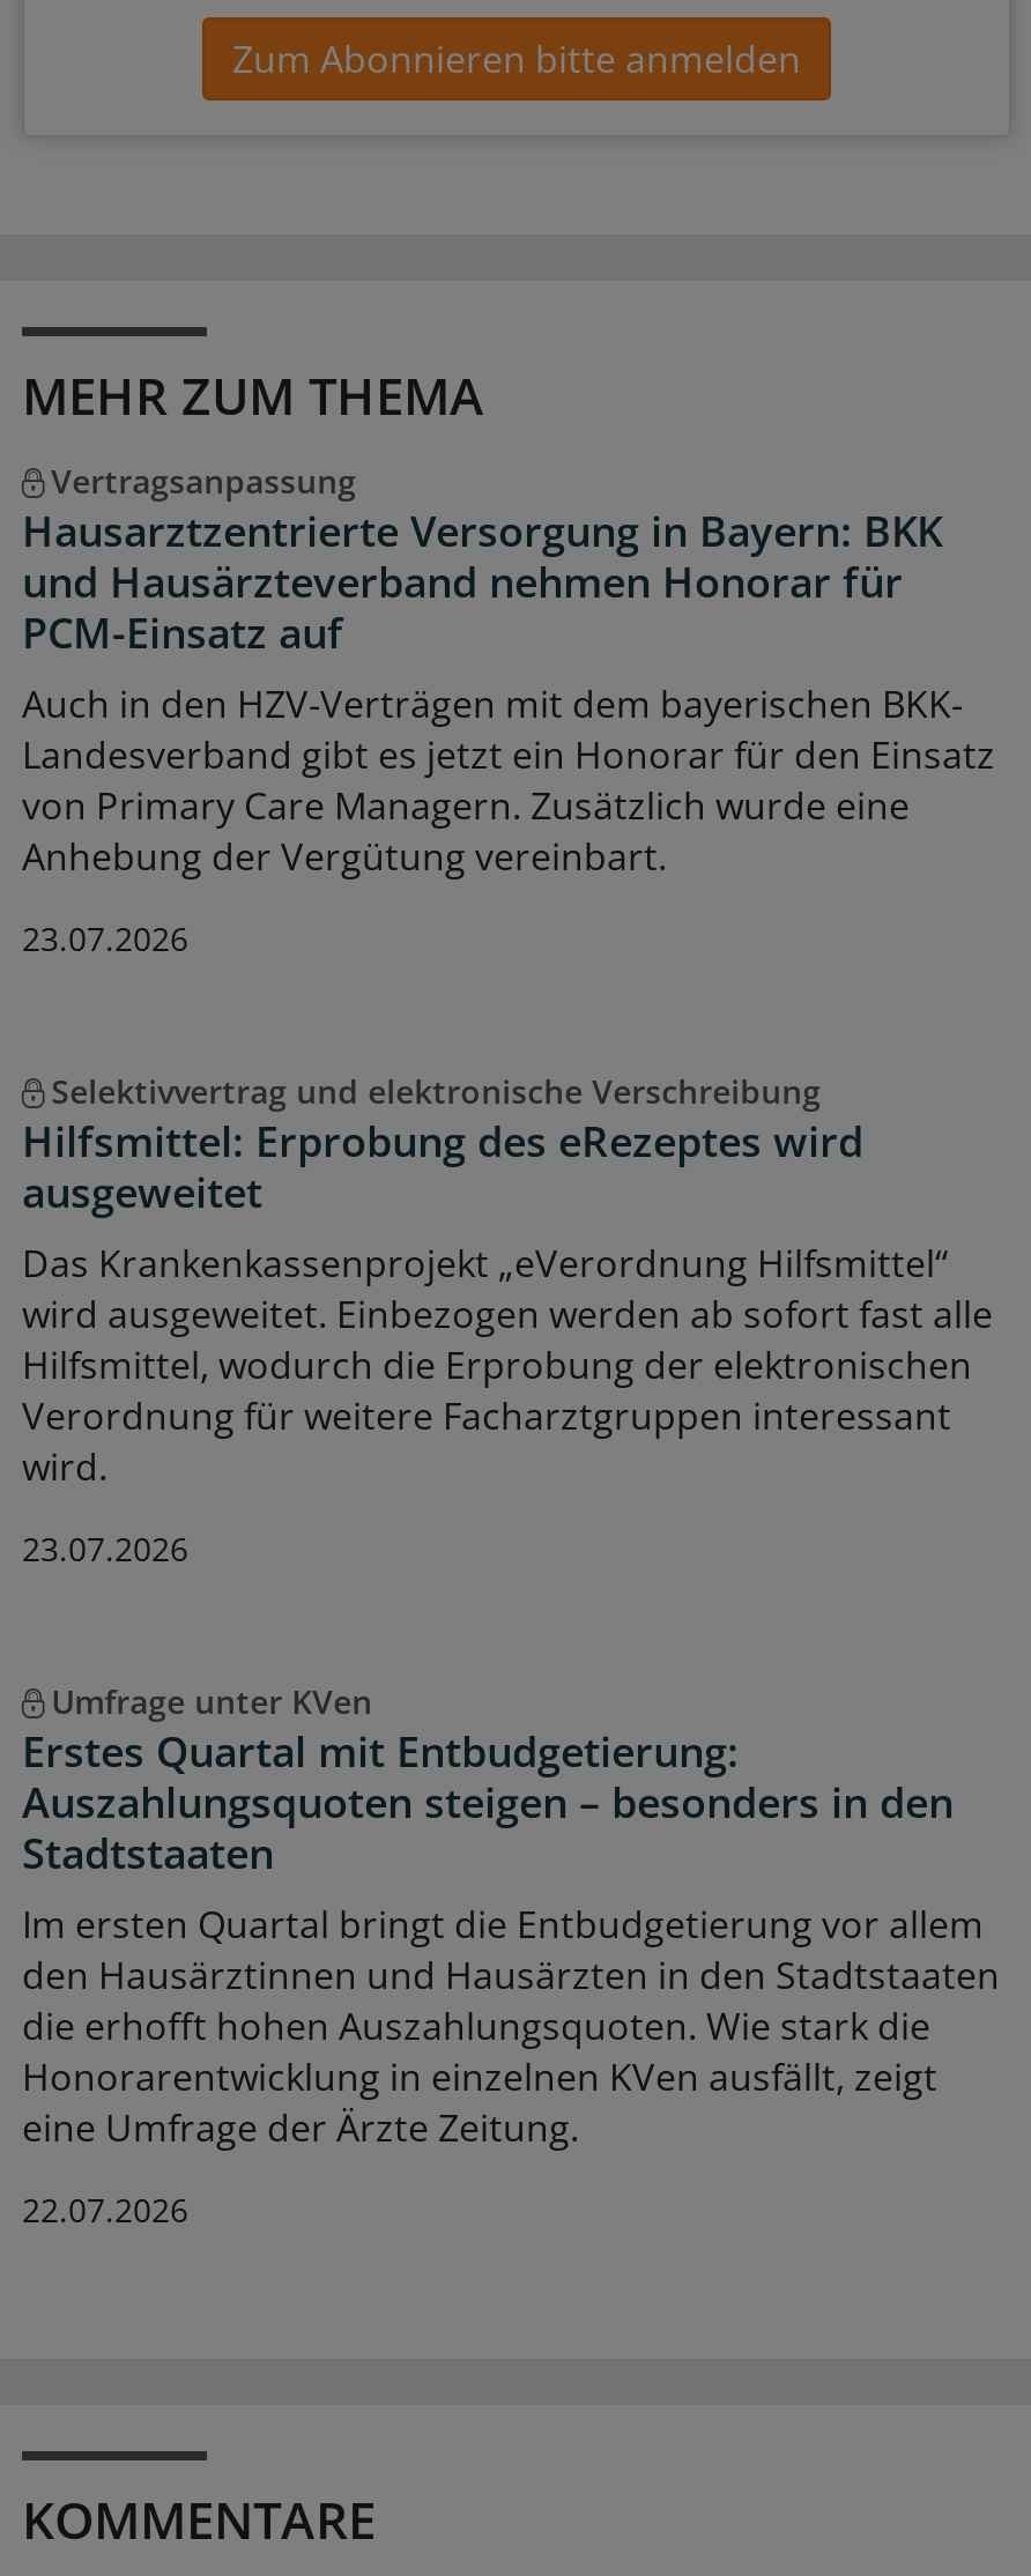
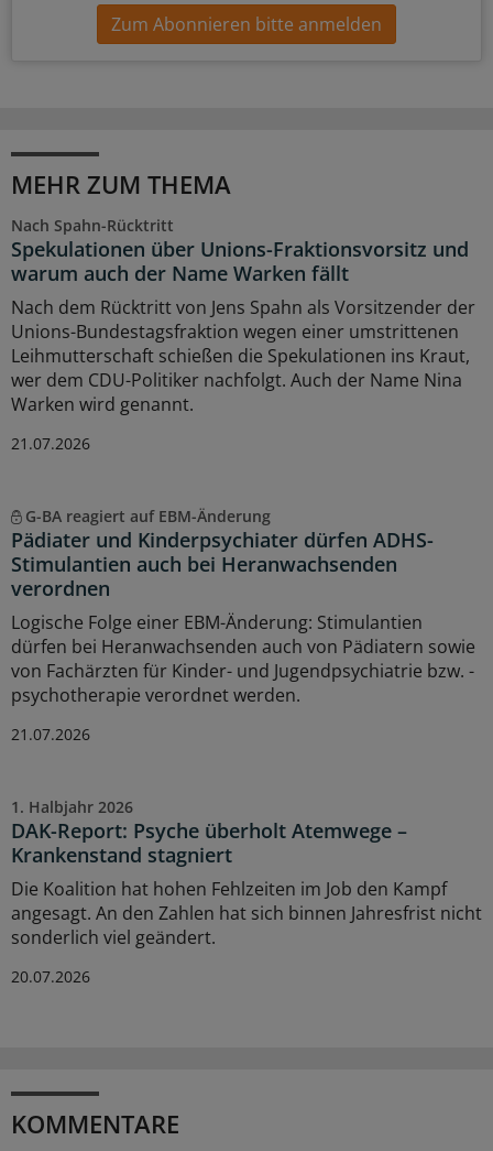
- Vertragsanpassung
- Hausarztzentrierte Versorgung in Bayern: BKK
- und Hausärzteverband nehmen Honorar für
- PCM-Einsatz auf
- Auch in den HZV-Verträgen mit dem bayerischen BKK-
- Landesverband gibt es jetzt ein Honorar für den Einsatz
- von Primary Care Managern. Zusätzlich wurde eine
- Anhebung der Vergütung vereinbart.
+ Nach Spahn-Rücktritt
+ Spekulationen über Unions-Fraktionsvorsitz und
+ warum auch der Name Warken fällt
+ Nach dem Rücktritt von Jens Spahn als Vorsitzender der
+ Unions-Bundestagsfraktion wegen einer umstrittenen
+ Leihmutterschaft schießen die Spekulationen ins Kraut,
+ wer dem CDU-Politiker nachfolgt. Auch der Name Nina
+ Warken wird genannt.

- 23.07.2026
+ 21.07.2026

- Selektivvertrag und elektronische Verschreibung
- Hilfsmittel: Erprobung des eRezeptes wird
- ausgeweitet
- Das Krankenkassenprojekt „eVerordnung Hilfsmittel“
- wird ausgeweitet. Einbezogen werden ab sofort fast alle
- Hilfsmittel, wodurch die Erprobung der elektronischen
- Verordnung für weitere Facharztgruppen interessant
- wird.
+ G-BA reagiert auf EBM-Änderung
+ Pädiater und Kinderpsychiater dürfen ADHS-
+ Stimulantien auch bei Heranwachsenden
+ verordnen
+ Logische Folge einer EBM-Änderung: Stimulantien
+ dürfen bei Heranwachsenden auch von Pädiatern sowie
+ von Fachärzten für Kinder- und Jugendpsychiatrie bzw. -
+ psychotherapie verordnet werden.

- 23.07.2026
+ 21.07.2026

- Umfrage unter KVen
- Erstes Quartal mit Entbudgetierung:
- Auszahlungsquoten steigen – besonders in den
- Stadtstaaten
- Im ersten Quartal bringt die Entbudgetierung vor allem
- den Hausärztinnen und Hausärzten in den Stadtstaaten
- die erhofft hohen Auszahlungsquoten. Wie stark die
- Honorarentwicklung in einzelnen KVen ausfällt, zeigt
- eine Umfrage der Ärzte Zeitung.
+ 1. Halbjahr 2026
+ DAK-Report: Psyche überholt Atemwege –
+ Krankenstand stagniert
+ Die Koalition hat hohen Fehlzeiten im Job den Kampf
+ angesagt. An den Zahlen hat sich binnen Jahresfrist nicht
+ sonderlich viel geändert.

- 22.07.2026
+ 20.07.2026
